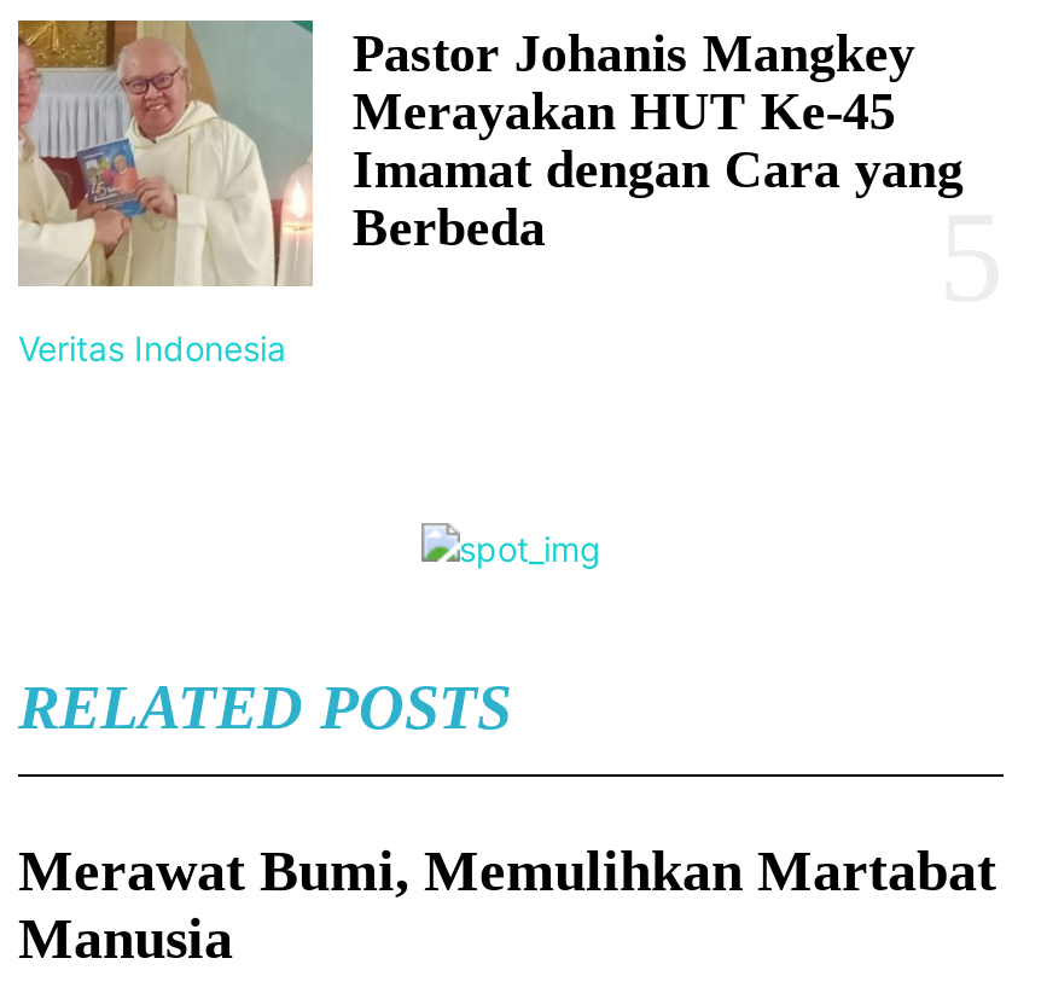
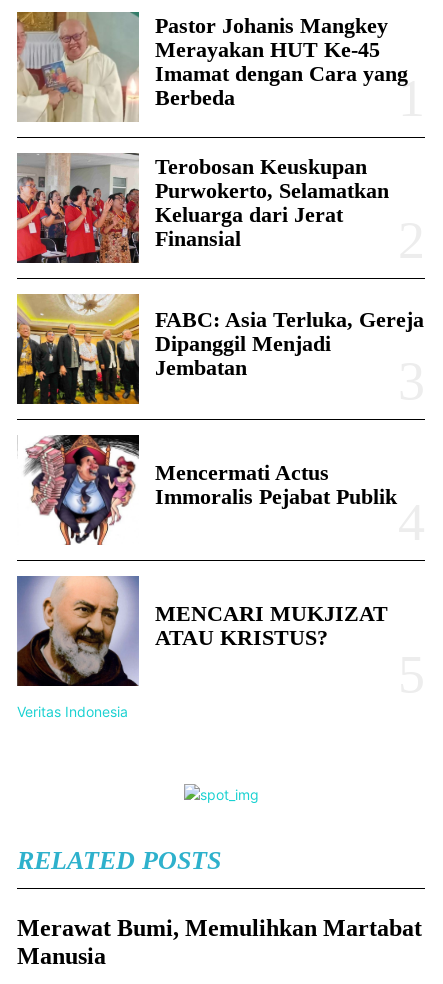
+ [image]
+ Terobosan Keuskupan
+ Purwokerto, Selamatkan
+ Keluarga dari Jerat
+ Finansial
+ FABC: Asia Terluka, Gereja
+ Dipanggil Menjadi
+ Jembatan

+ [image]
+ MENCARI MUKJIZAT
+ ATAU KRISTUS?

+ [image]

+ [image]
+ Mencermati Actus
+ Immoralis Pejabat Publik
